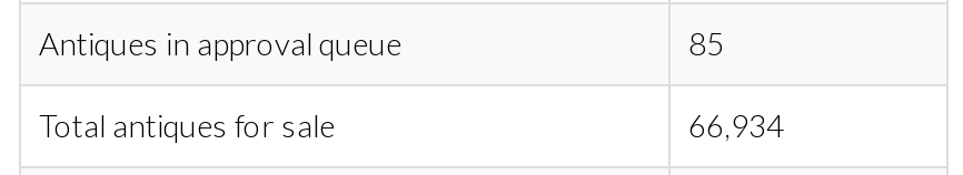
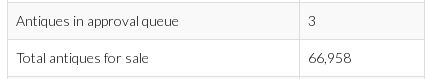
- 85
+ 3

- 66,934
+ 66,958
